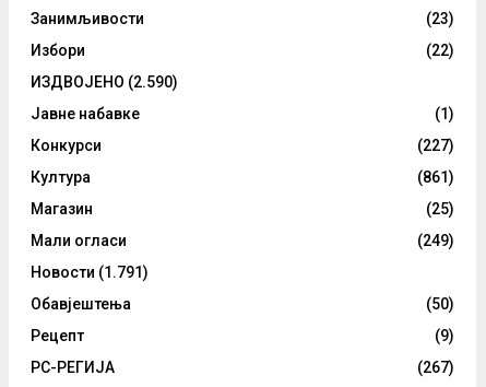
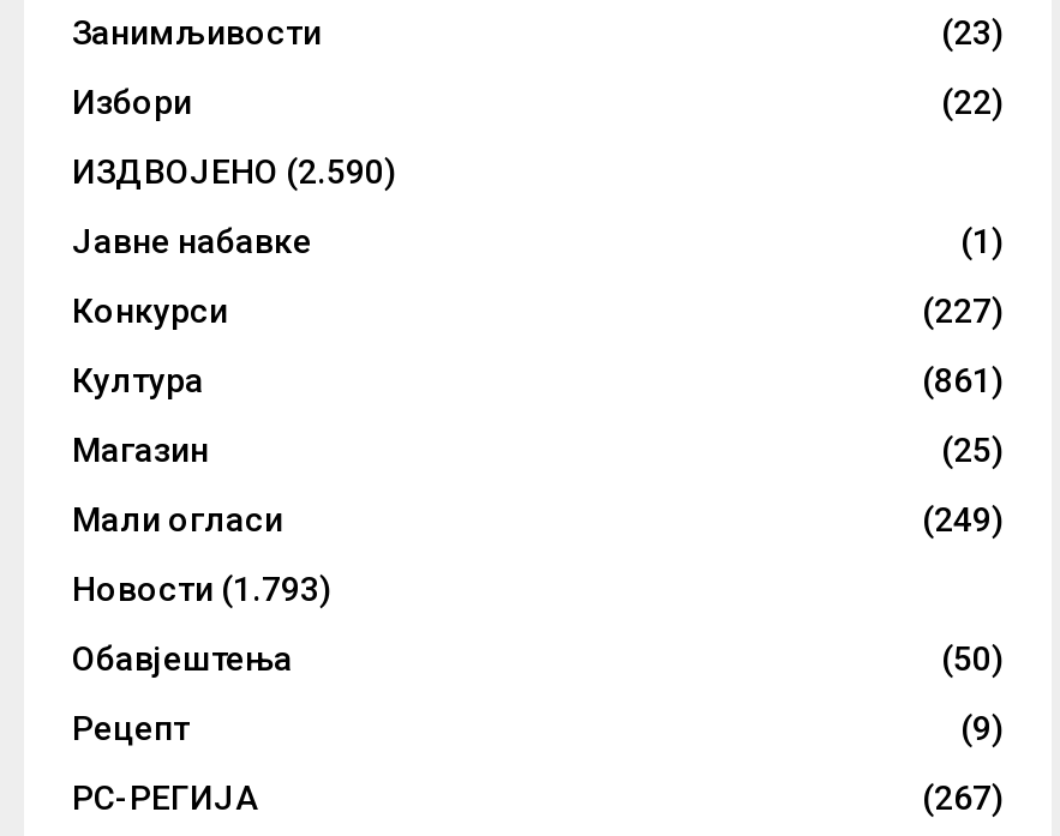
- Новости (1.791)
+ Новости (1.793)
